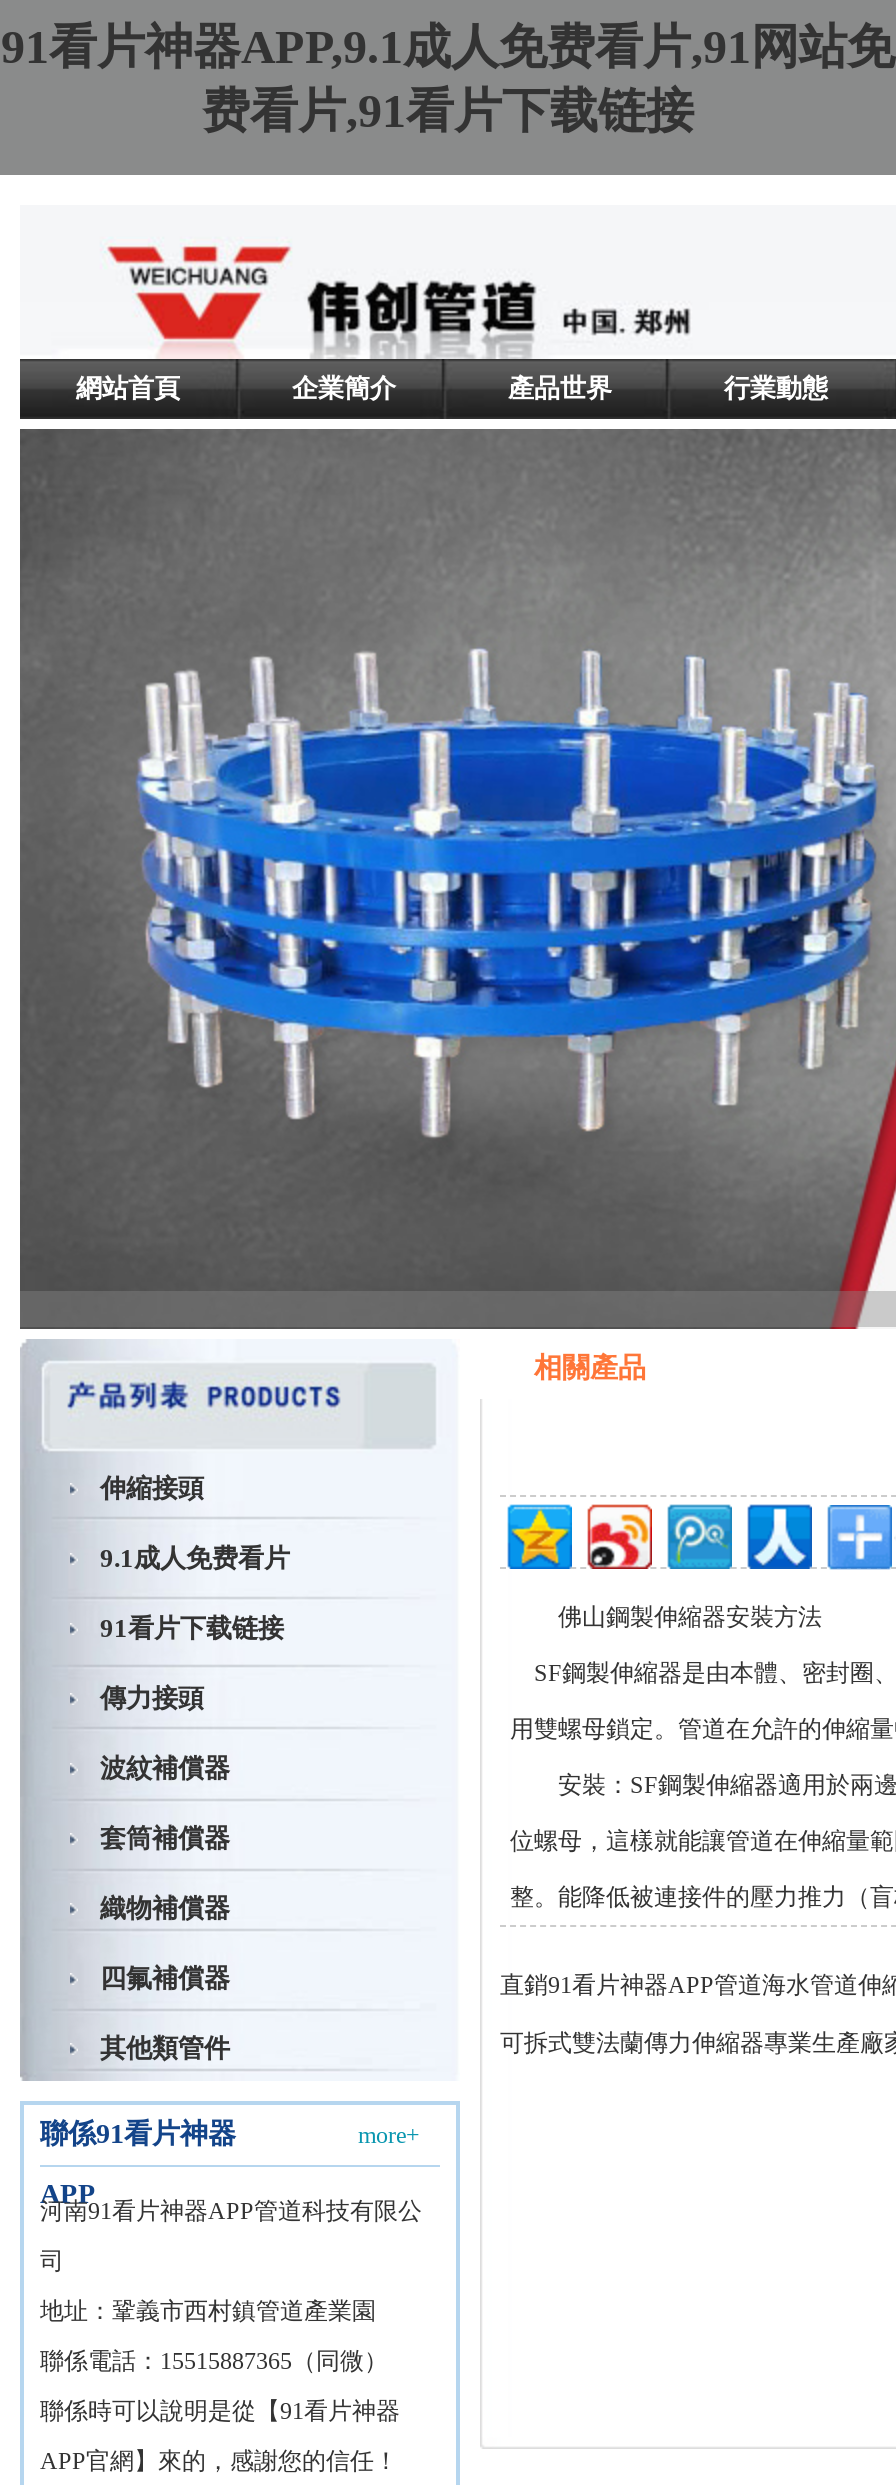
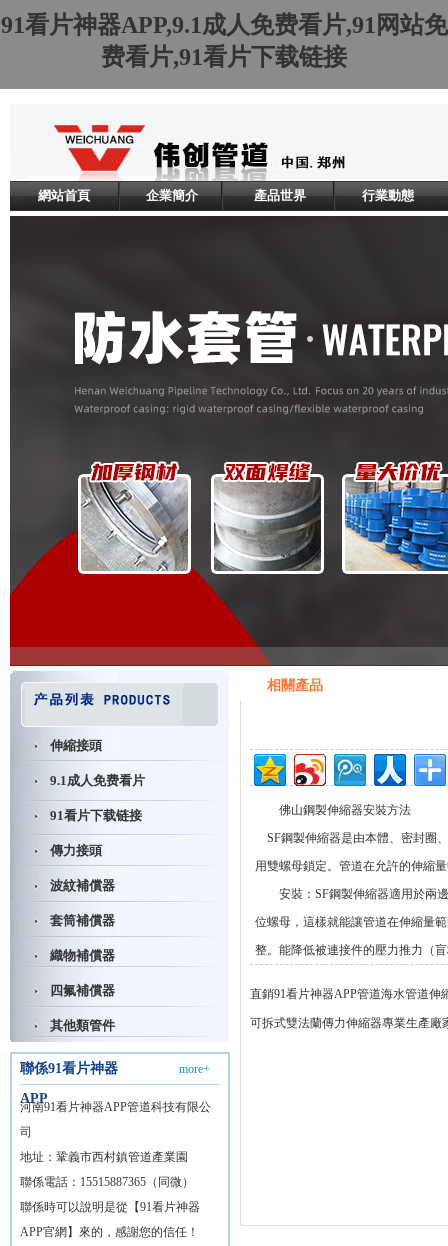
- [image]
+ [image]
